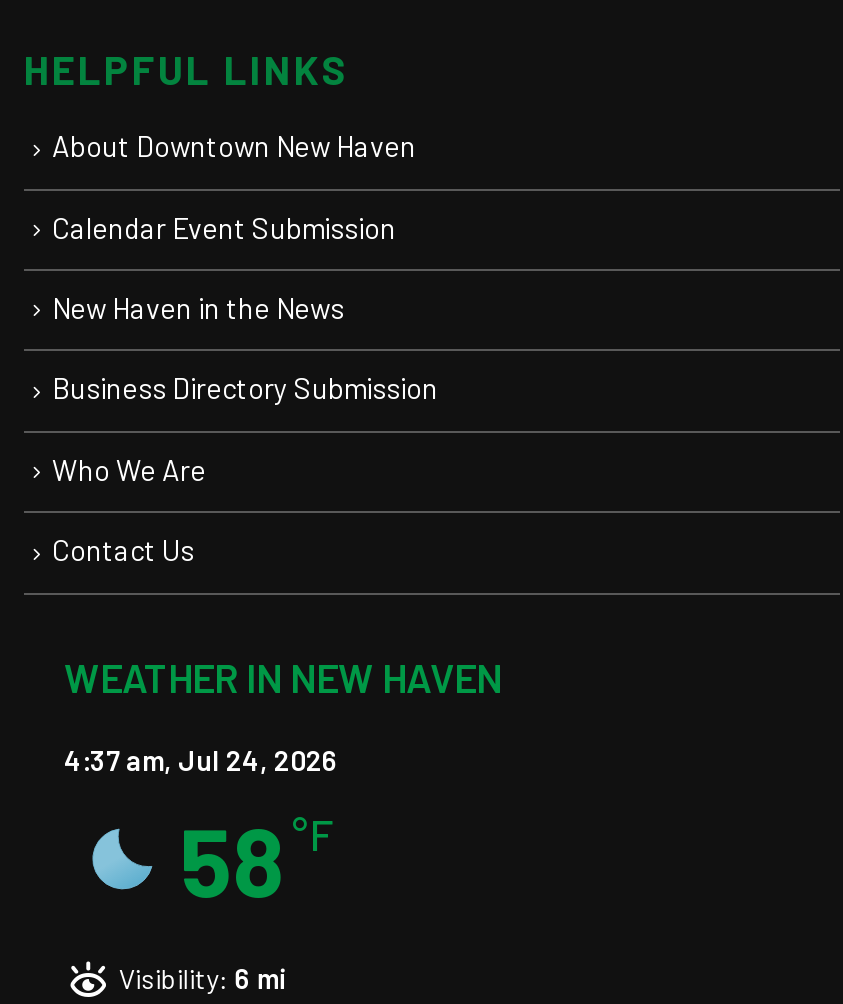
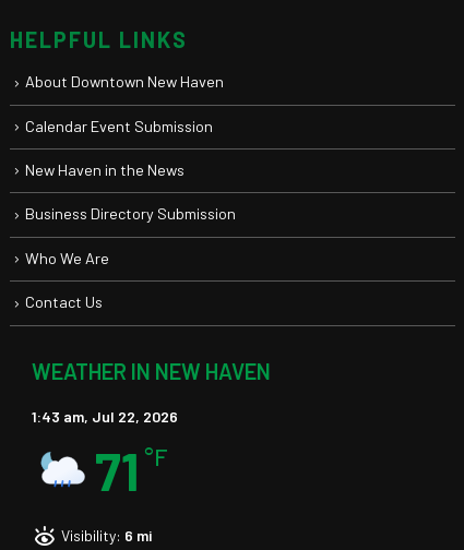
- 4:37 am, Jul 24, 2026
+ 1:43 am, Jul 22, 2026

- [image]
- 58 °F
+ [image]
+ 71 °F
